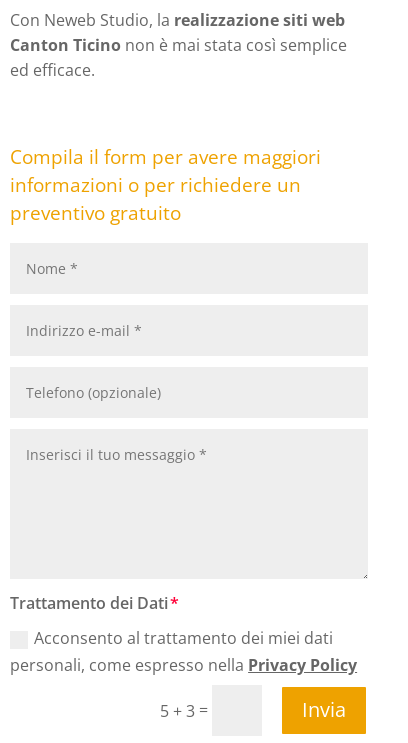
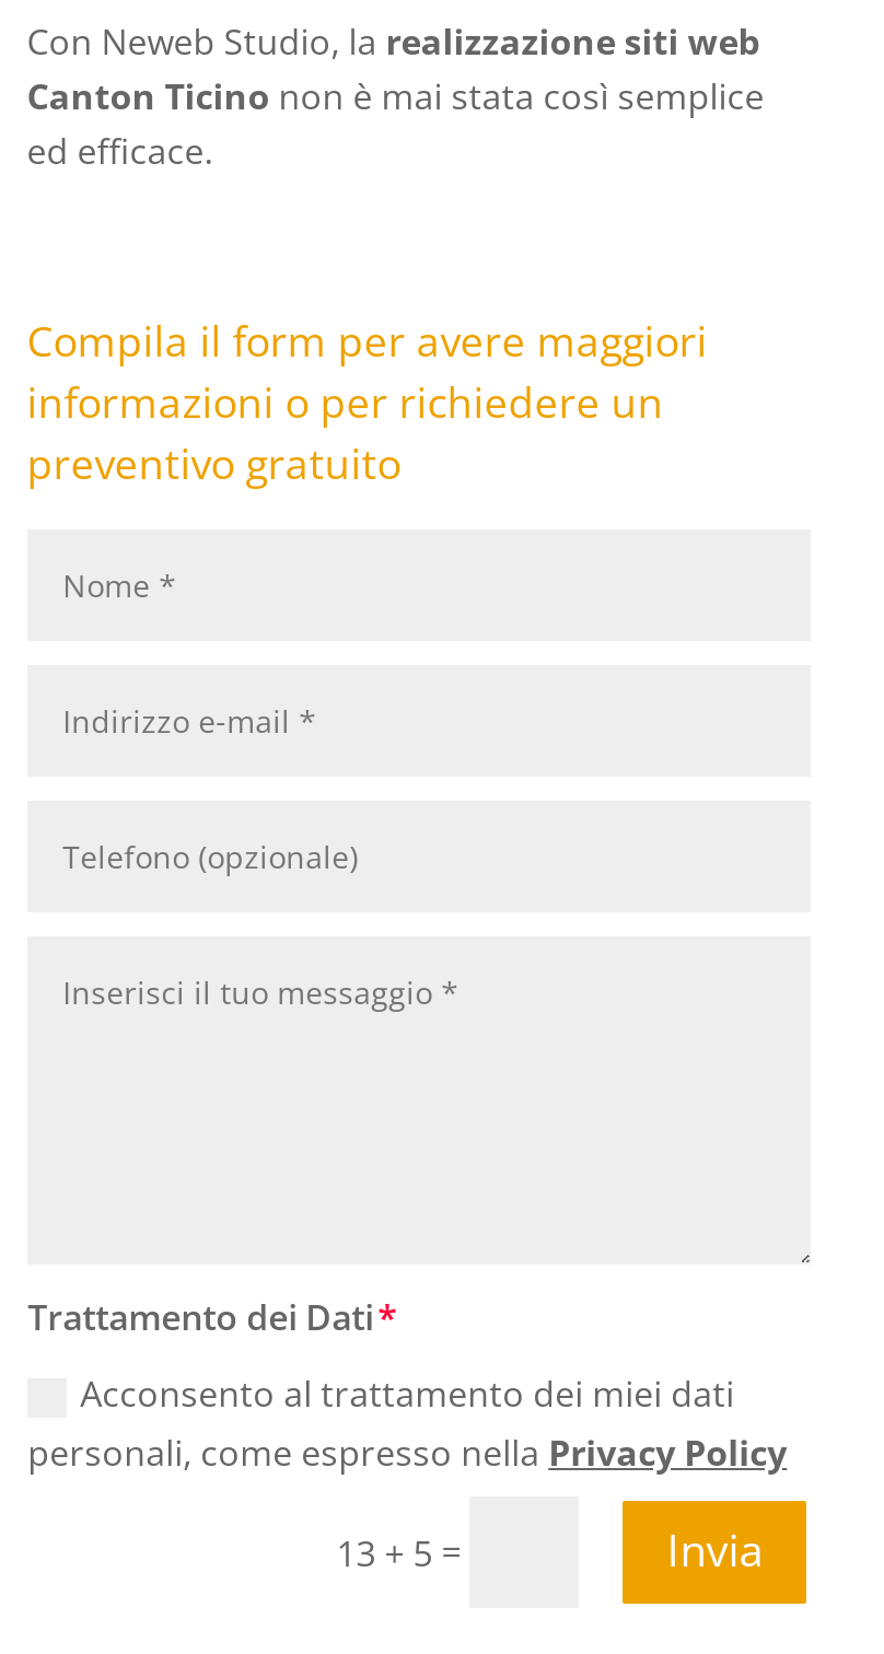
- 5 + 3 =
+ 13 + 5 =
